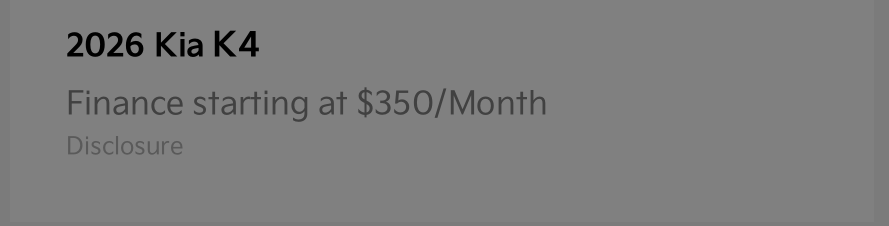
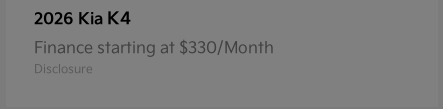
- Finance starting at $350/Month
+ Finance starting at $330/Month
